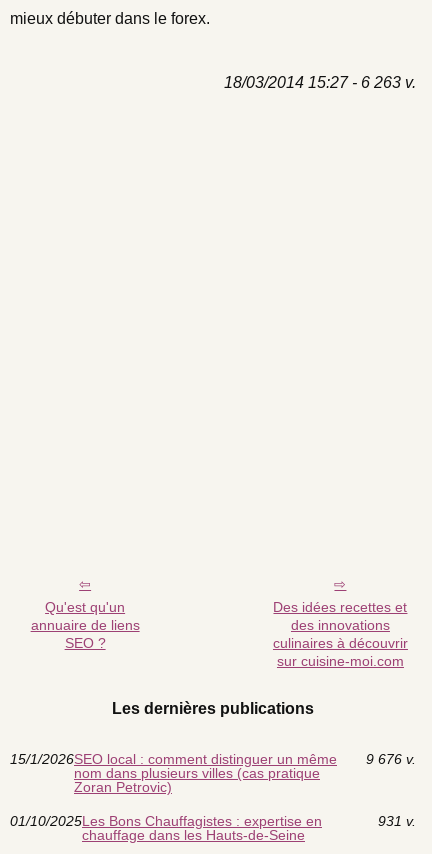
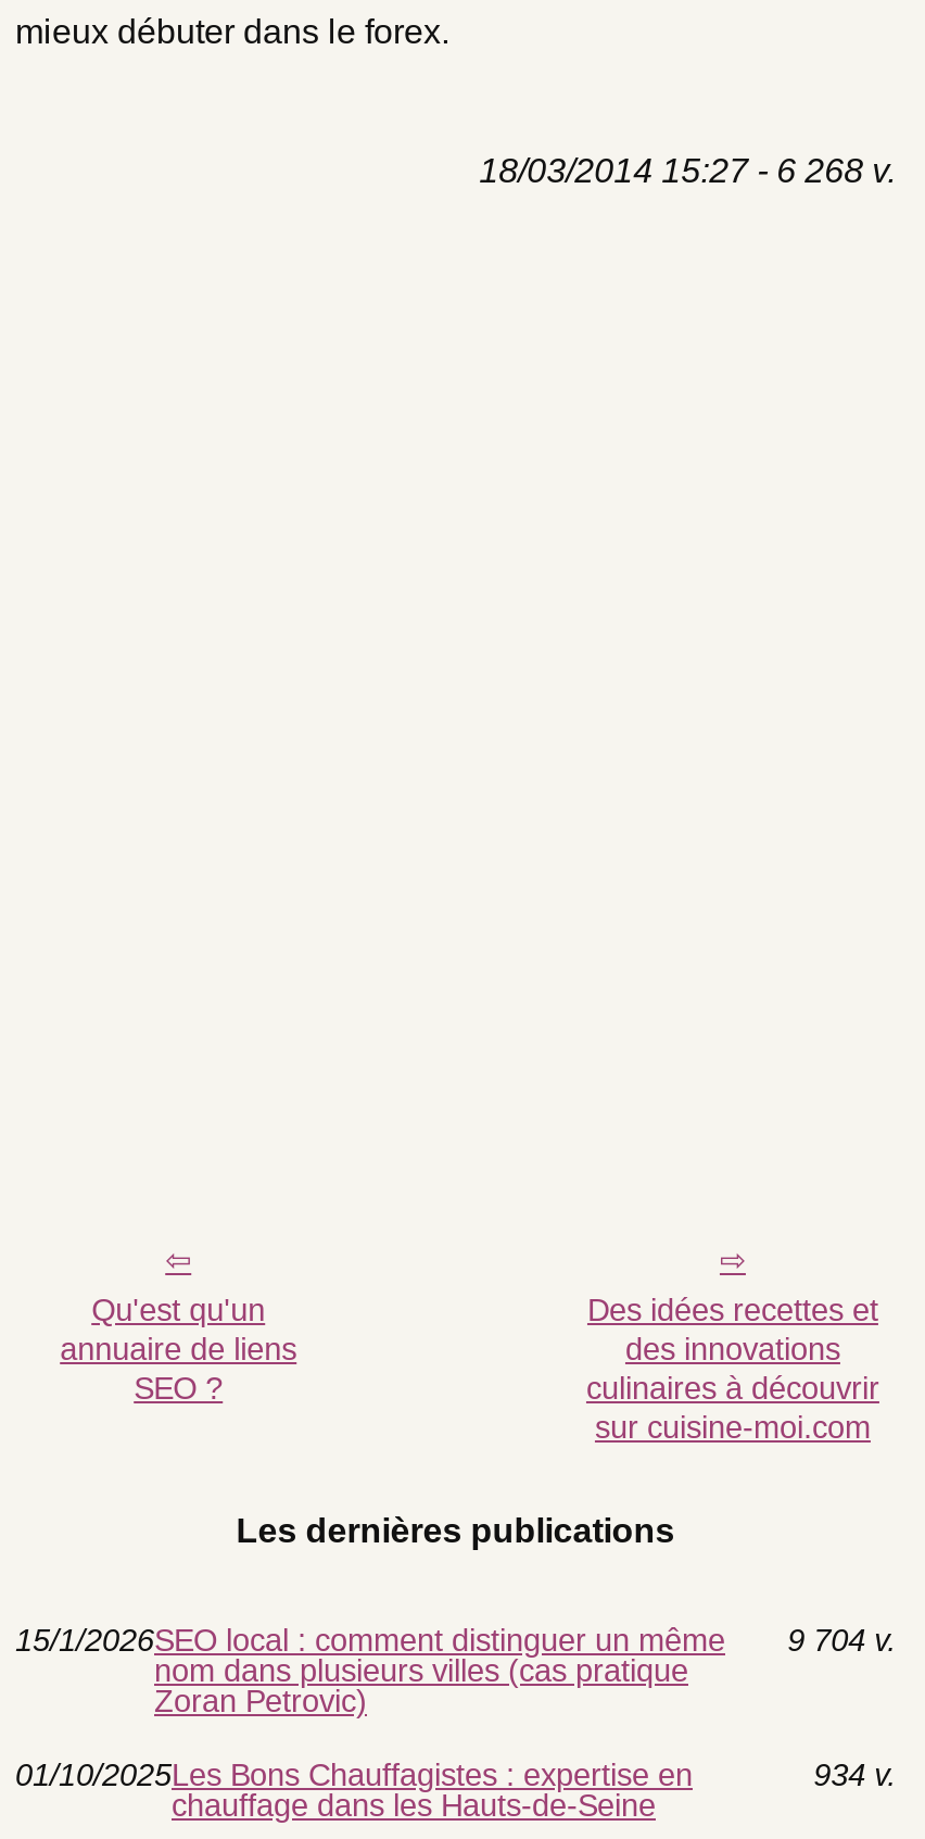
- 18/03/2014 15:27 - 6 263 v.
+ 18/03/2014 15:27 - 6 268 v.

- 15/1/2026SEO local : comment distinguer un même 9 676 v.
+ 15/1/2026SEO local : comment distinguer un même 9 704 v.

- 931 v.
+ 934 v.
